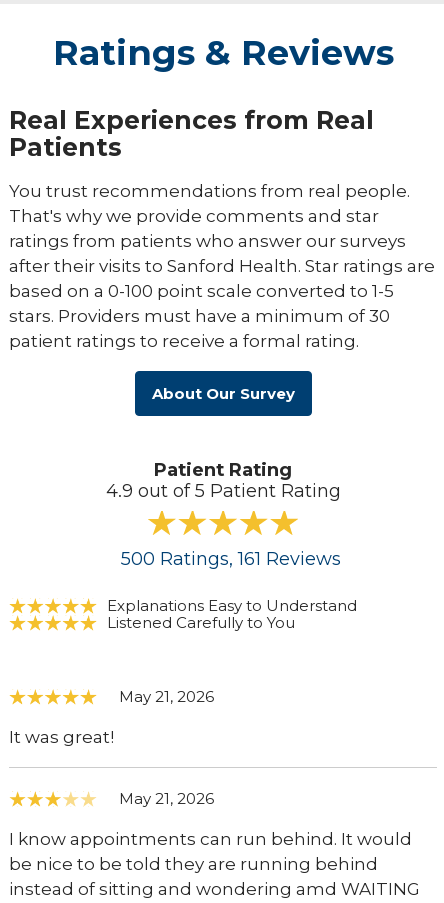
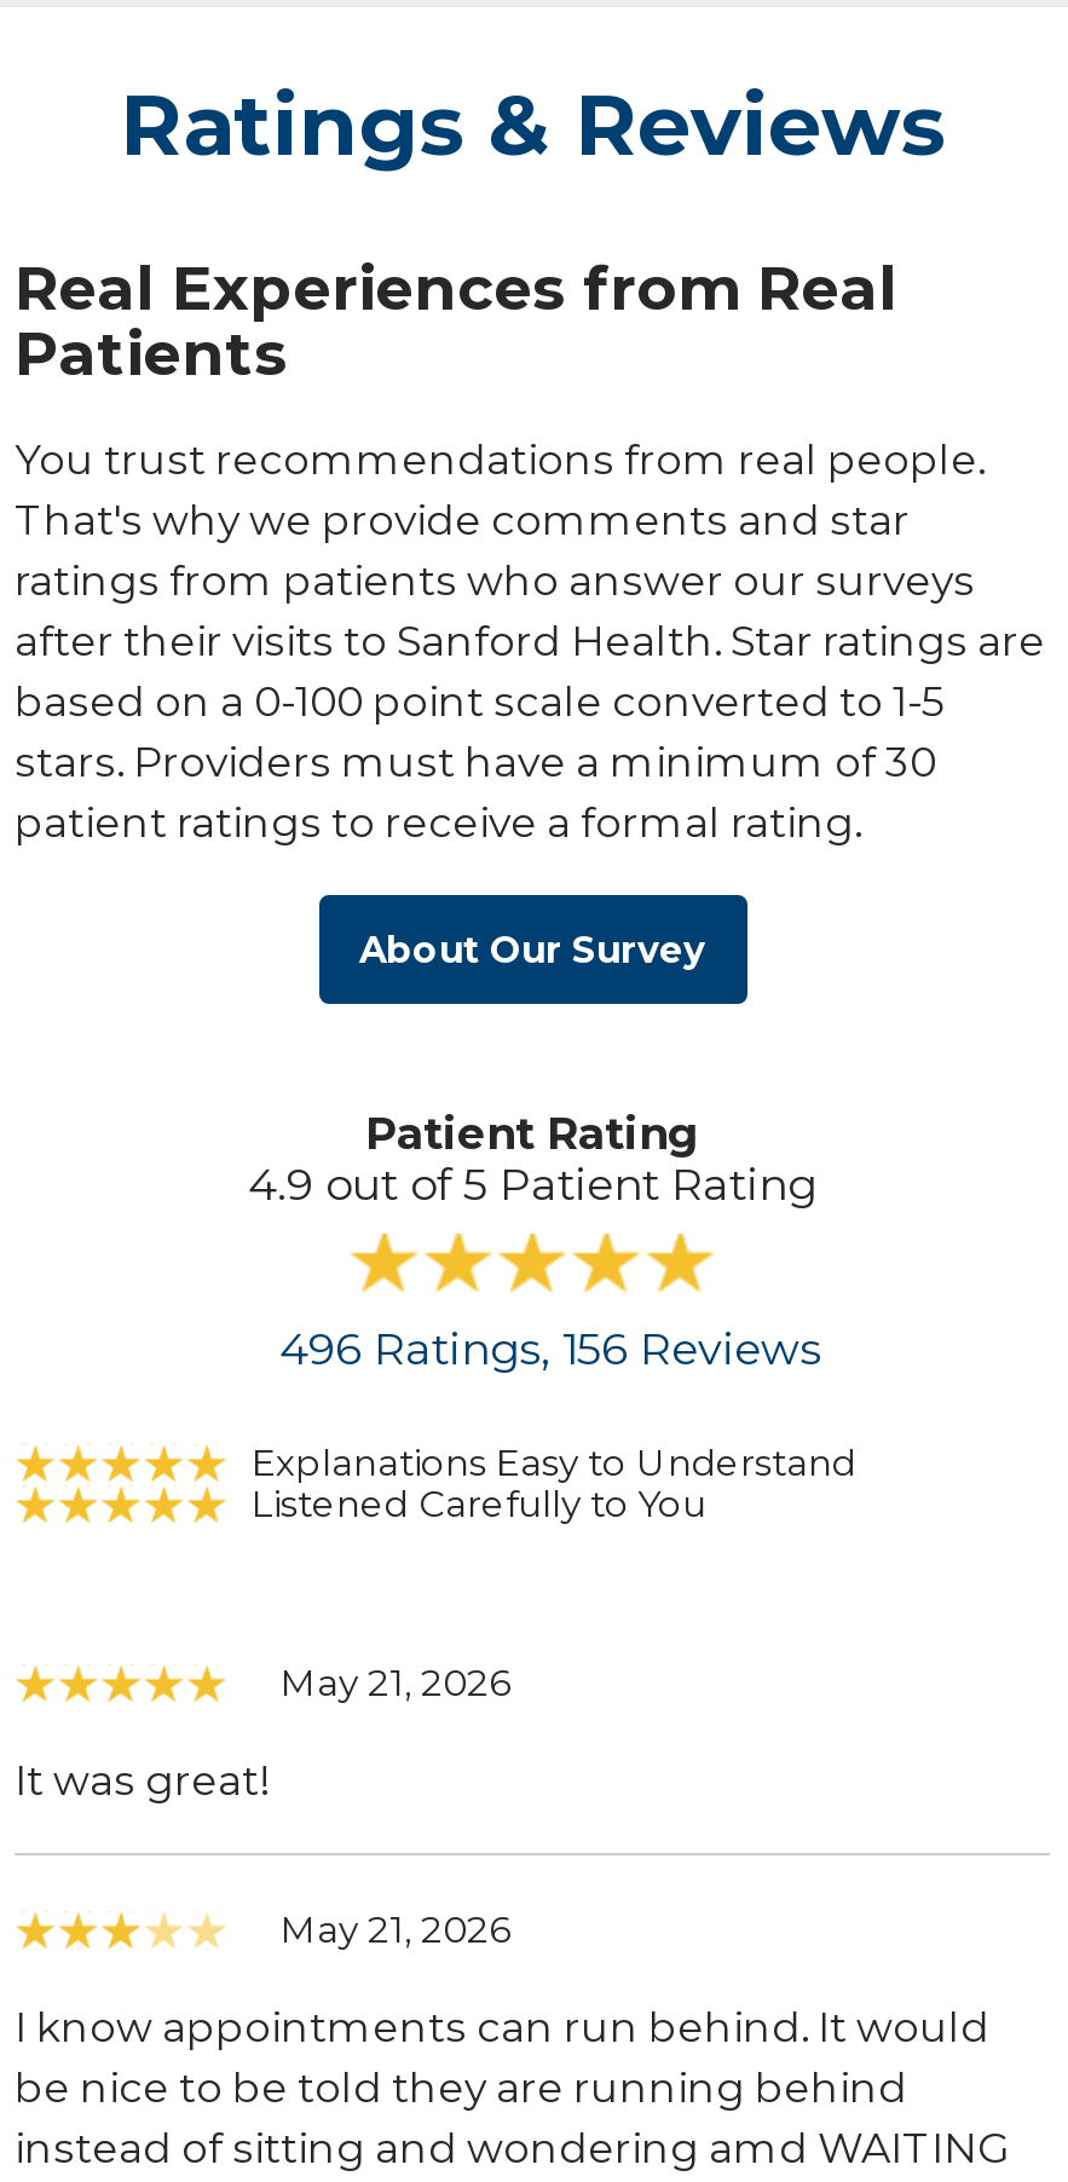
- 500 Ratings, 161 Reviews
+ 496 Ratings, 156 Reviews
